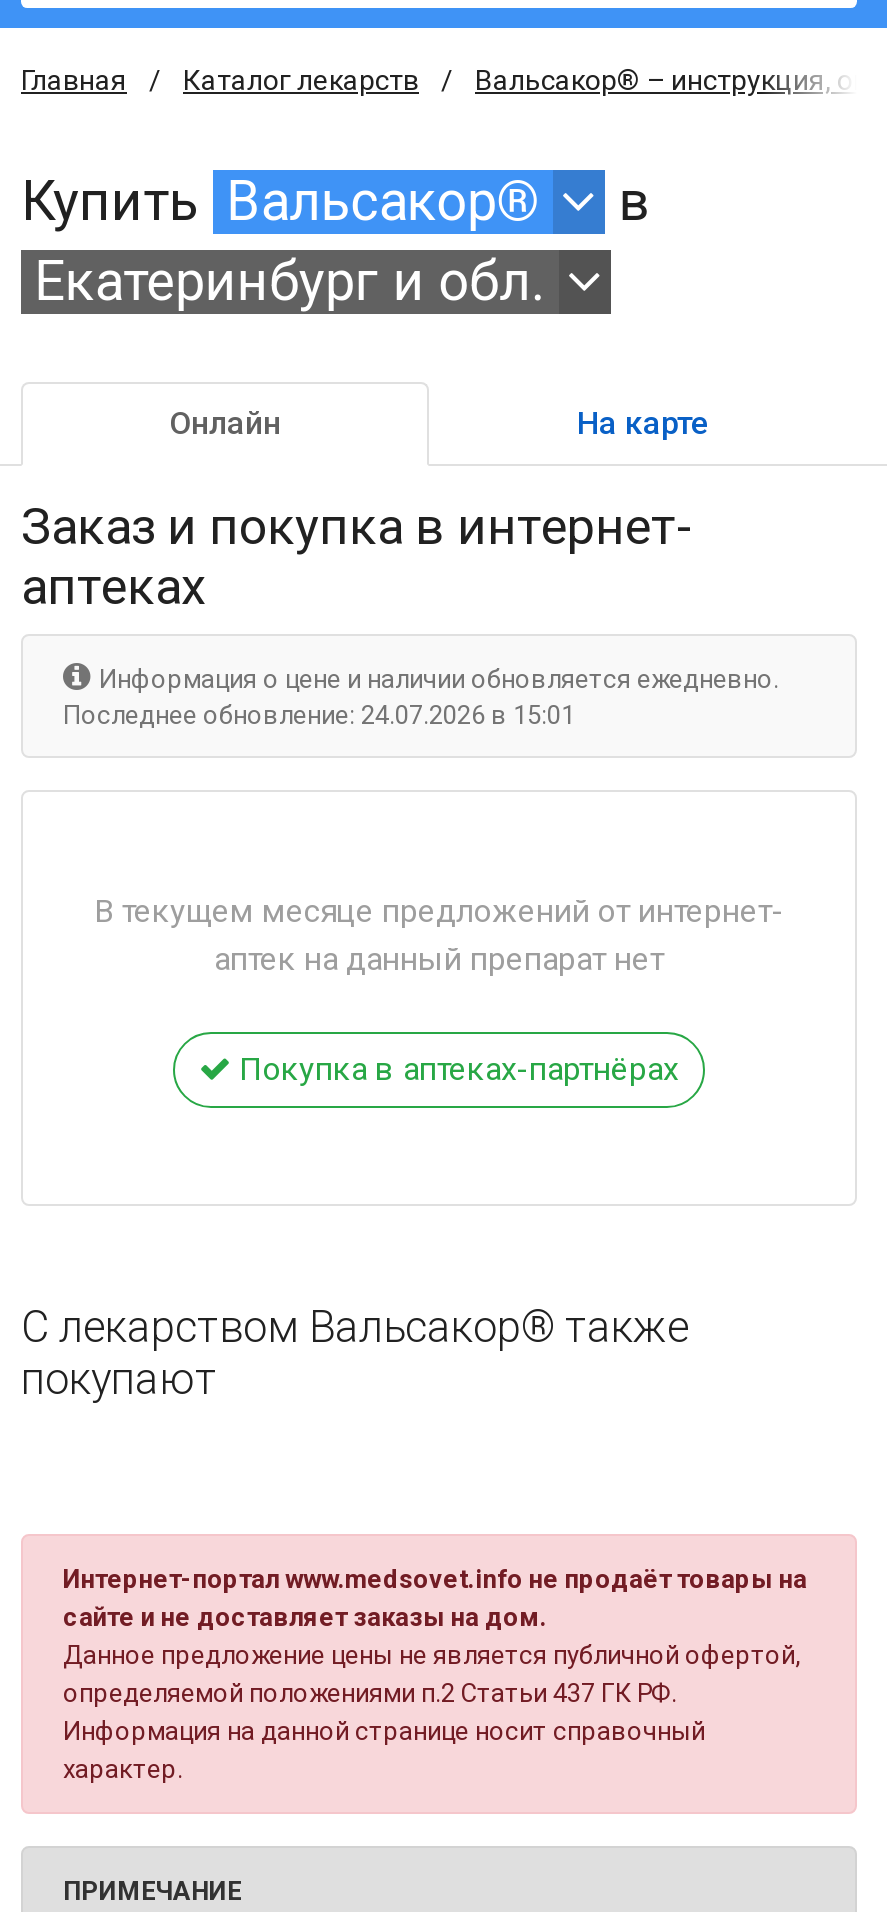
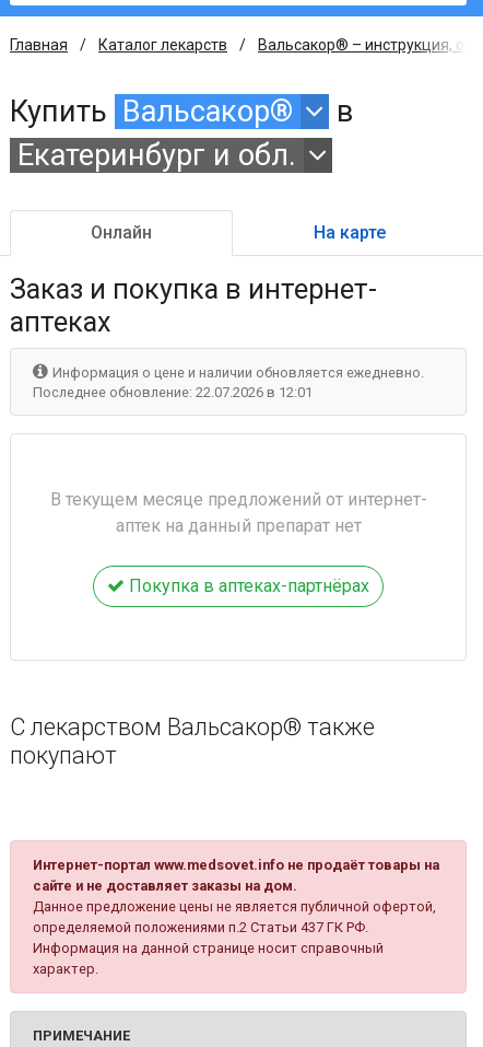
- Последнее обновление: 24.07.2026 в 15:01
+ Последнее обновление: 22.07.2026 в 12:01
